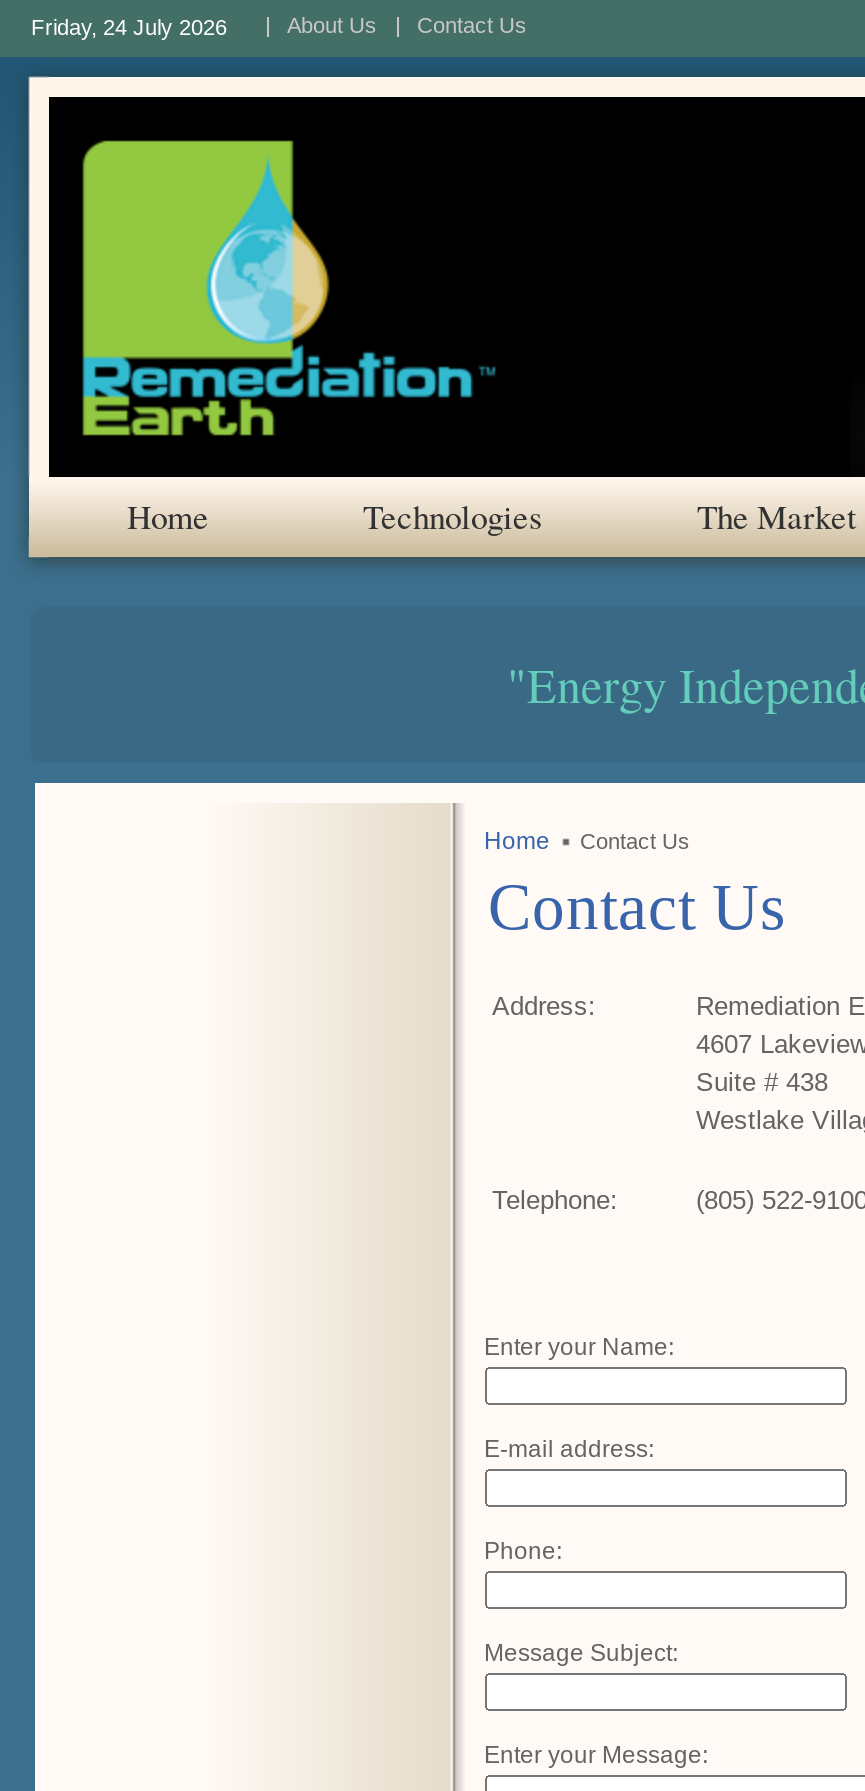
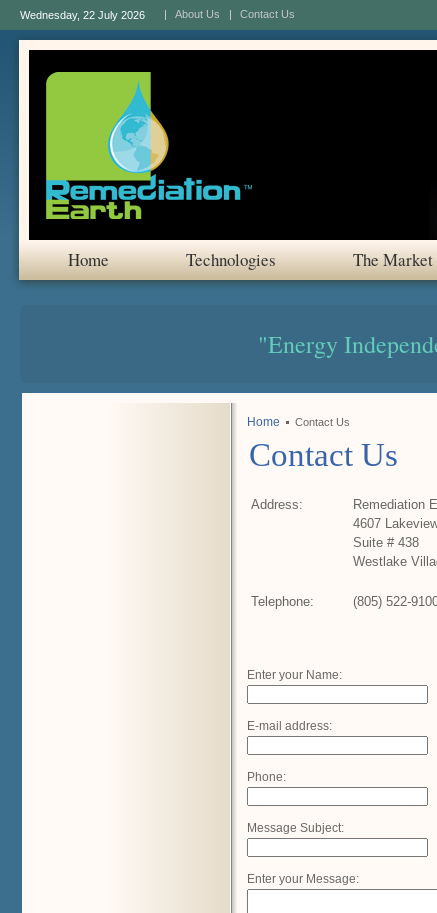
- Friday, 24 July 2026
+ Wednesday, 22 July 2026
